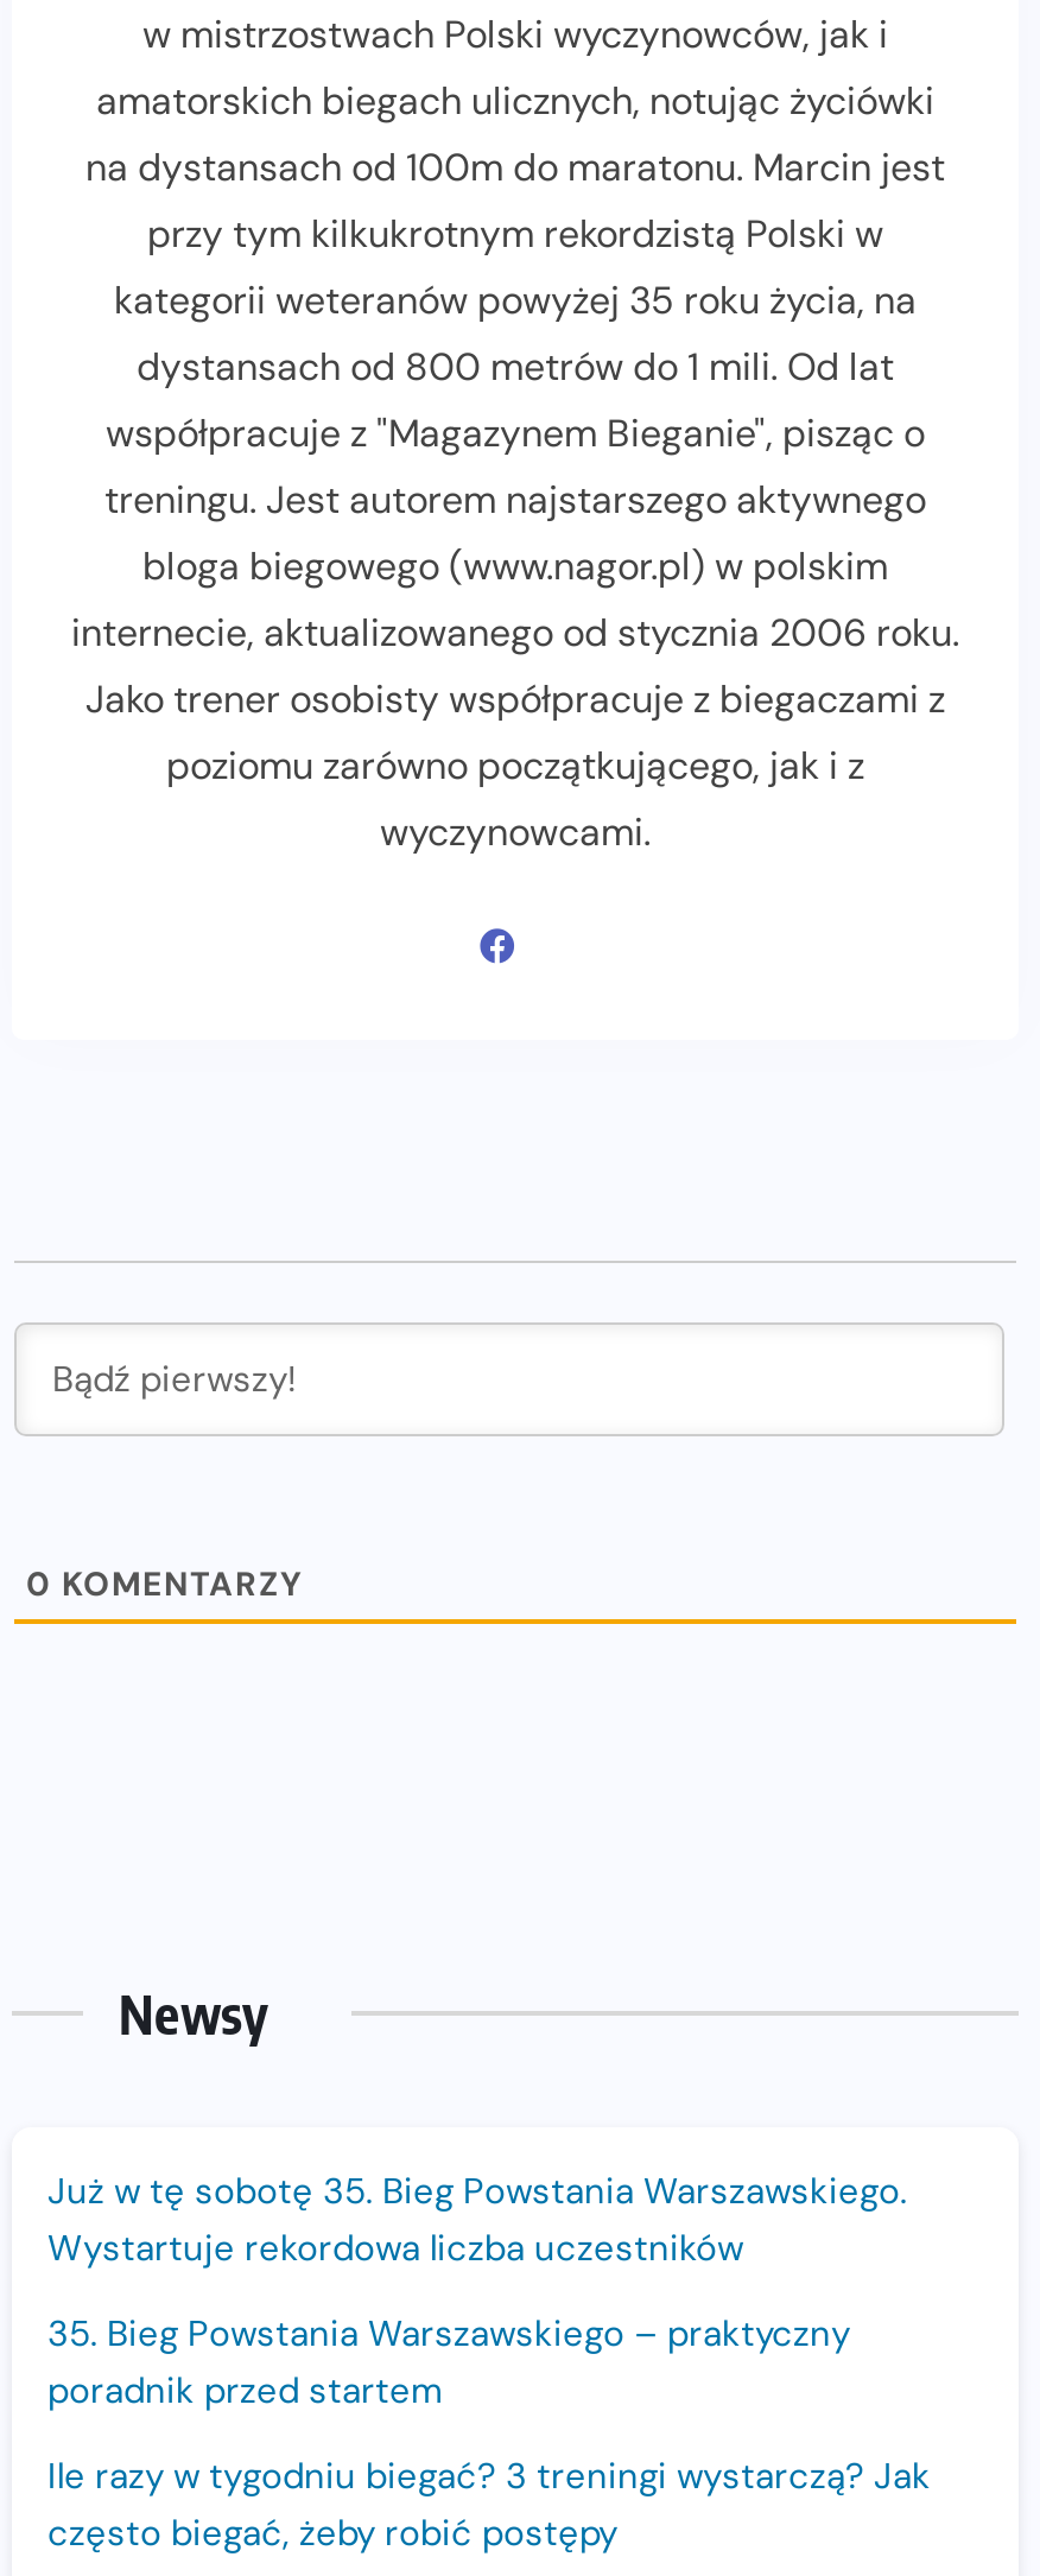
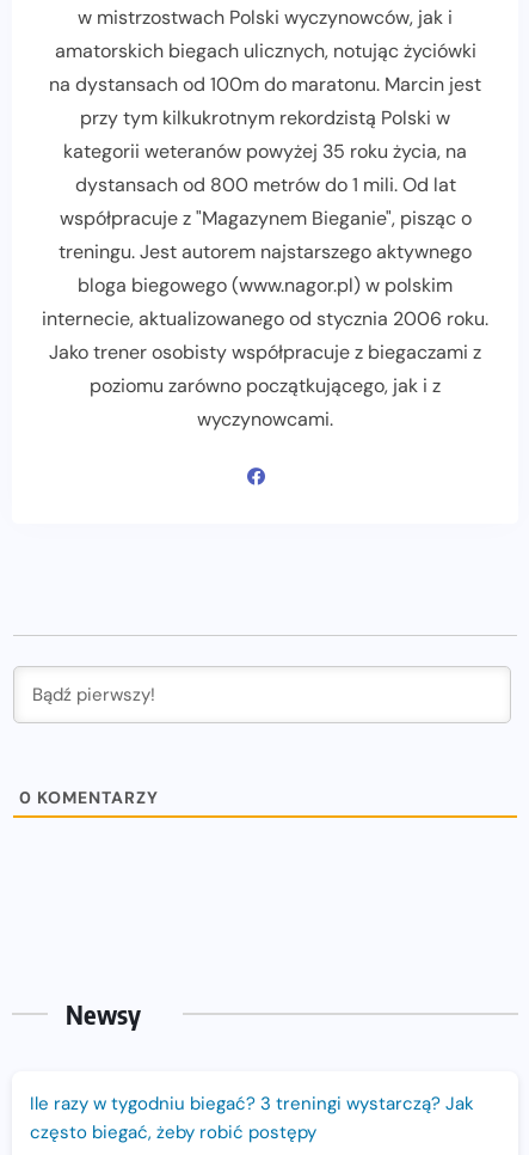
- Już w tę sobotę 35. Bieg Powstania Warszawskiego.
- Wystartuje rekordowa liczba uczestników
- 35. Bieg Powstania Warszawskiego – praktyczny
- poradnik przed startem
